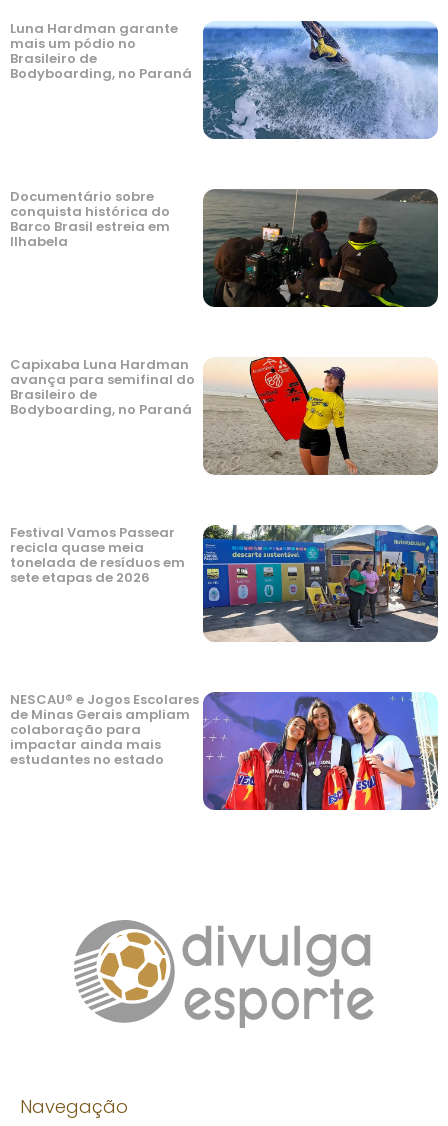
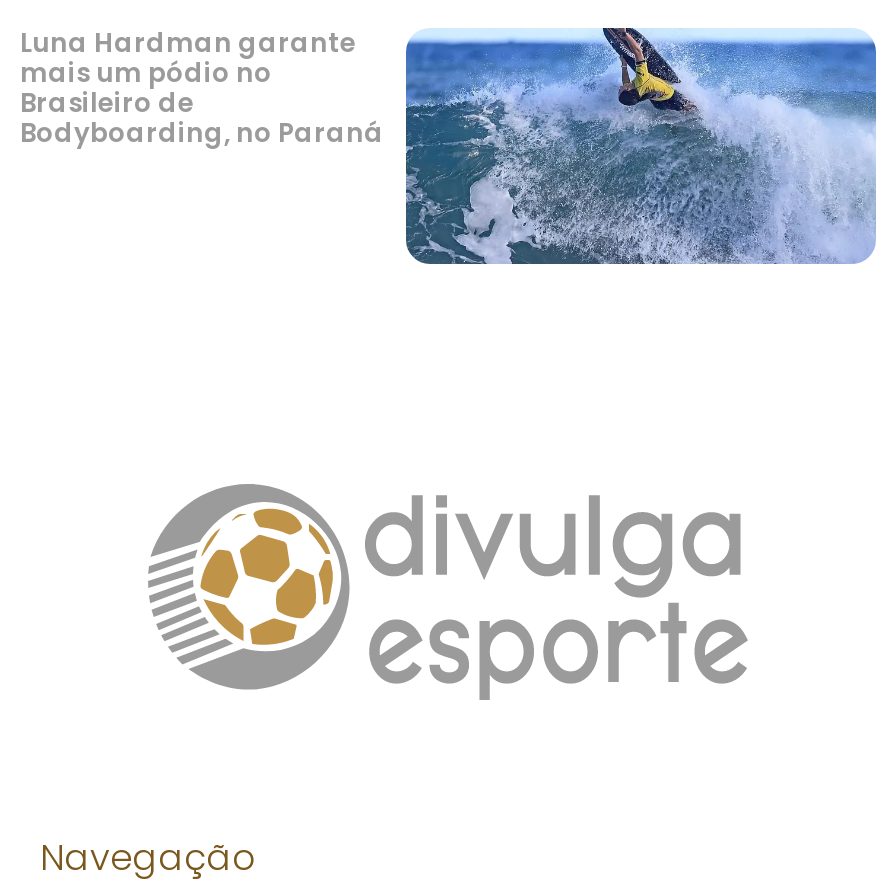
- [image]
- Documentário sobre
- conquista histórica do
- Barco Brasil estreia em
- Ilhabela

- [image]
- Capixaba Luna Hardman
- avança para semifinal do
- Brasileiro de
- Bodyboarding, no Paraná

- [image]
- Festival Vamos Passear
- recicla quase meia
- tonelada de resíduos em
- sete etapas de 2026

- [image]
- NESCAU® e Jogos Escolares
- de Minas Gerais ampliam
- colaboração para
- impactar ainda mais
- estudantes no estado
